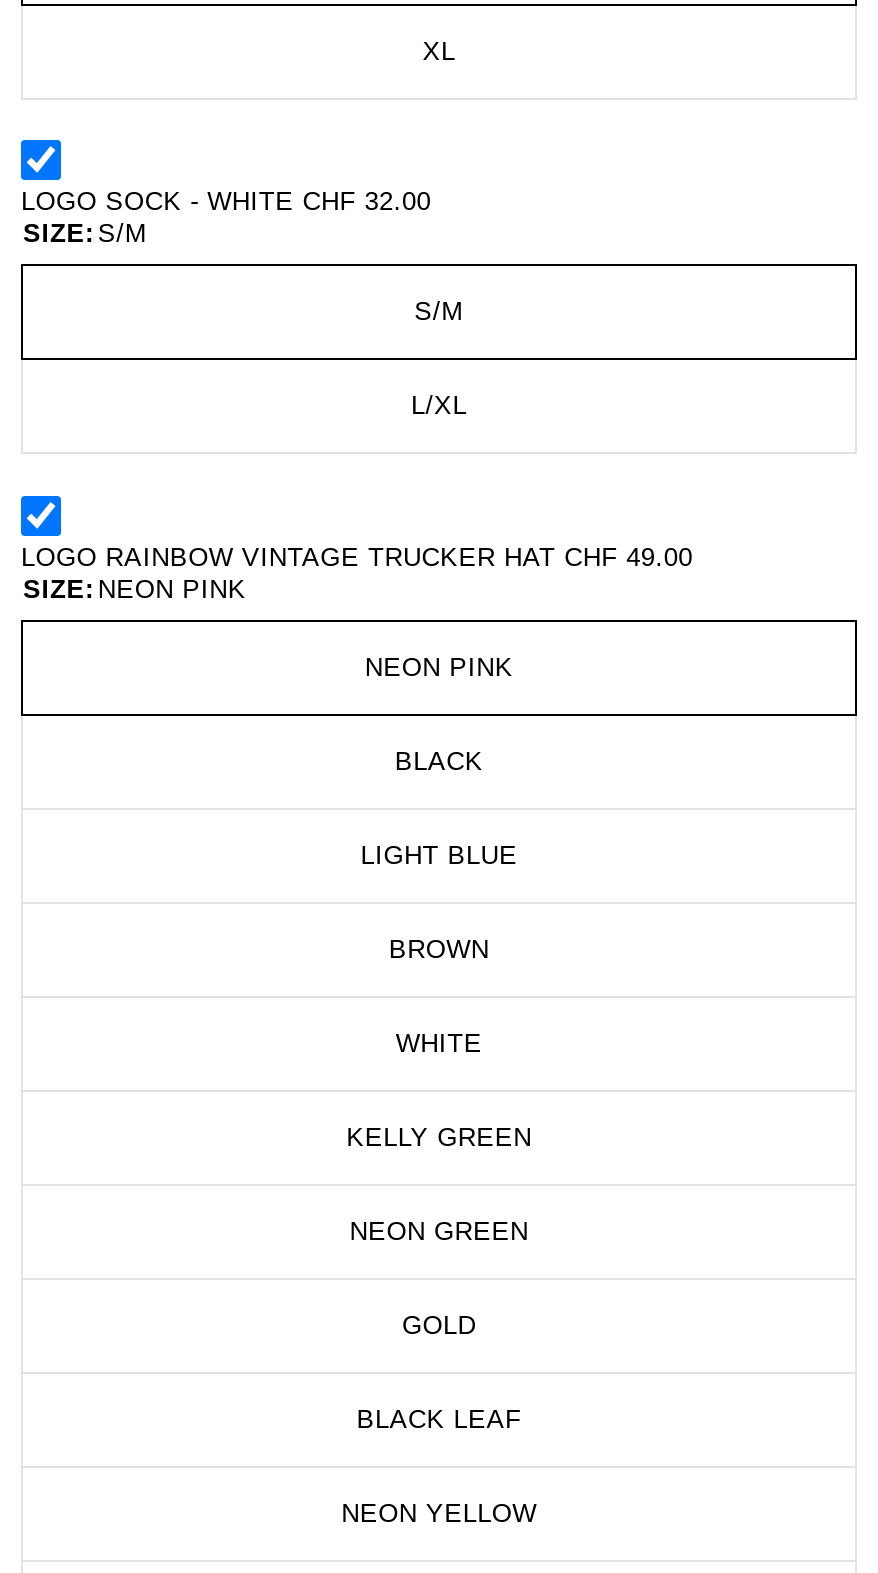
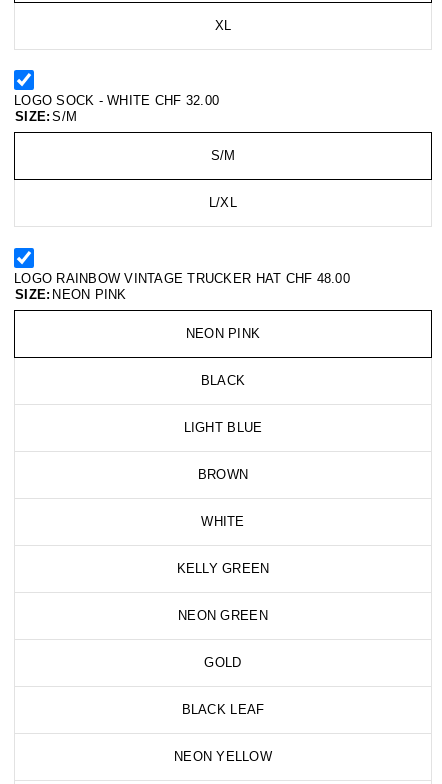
- LOGO RAINBOW VINTAGE TRUCKER HAT CHF 49.00
+ LOGO RAINBOW VINTAGE TRUCKER HAT CHF 48.00
